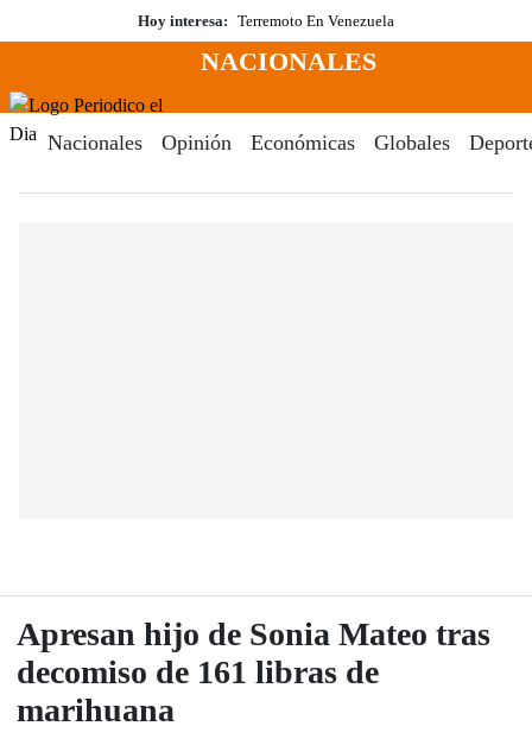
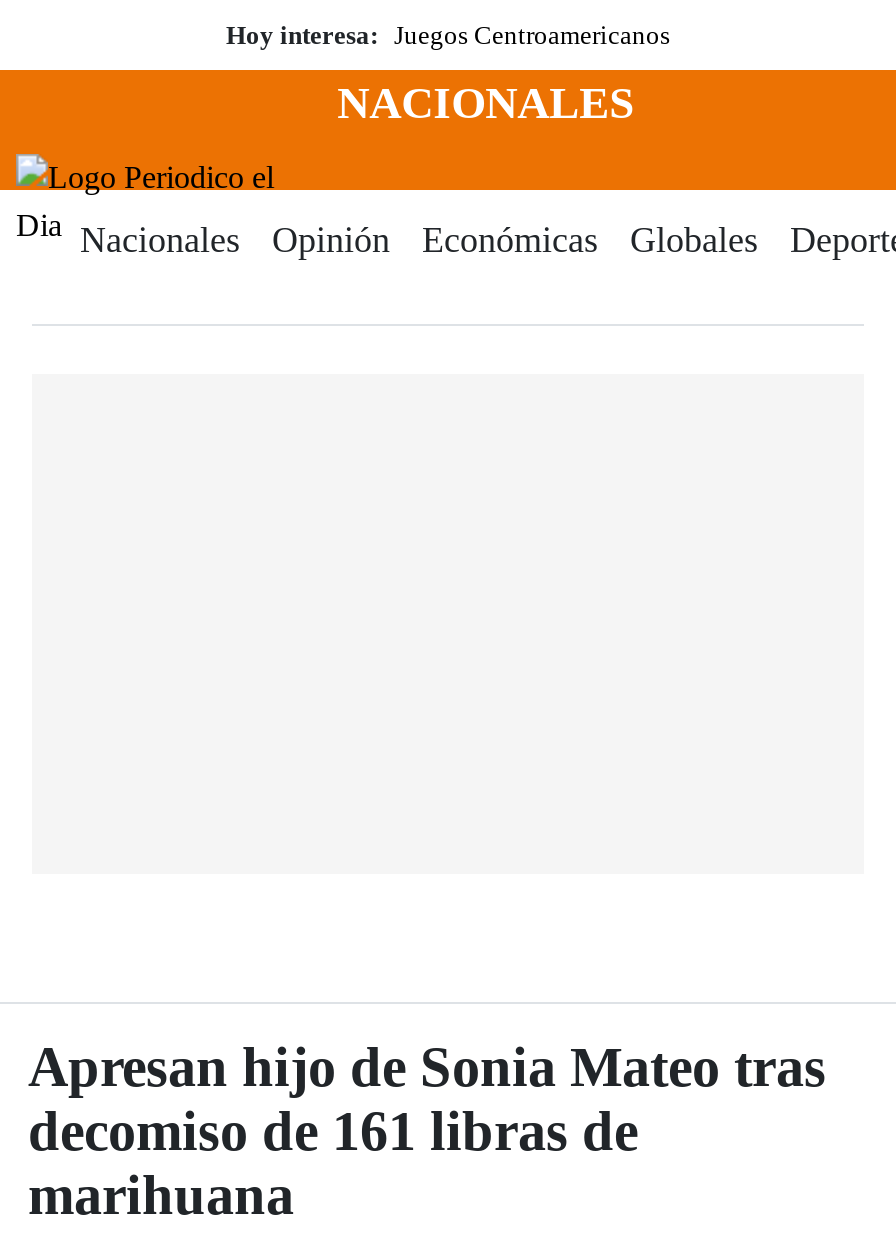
- Hoy interesa: Terremoto En Venezuela
+ Hoy interesa: Juegos Centroamericanos
